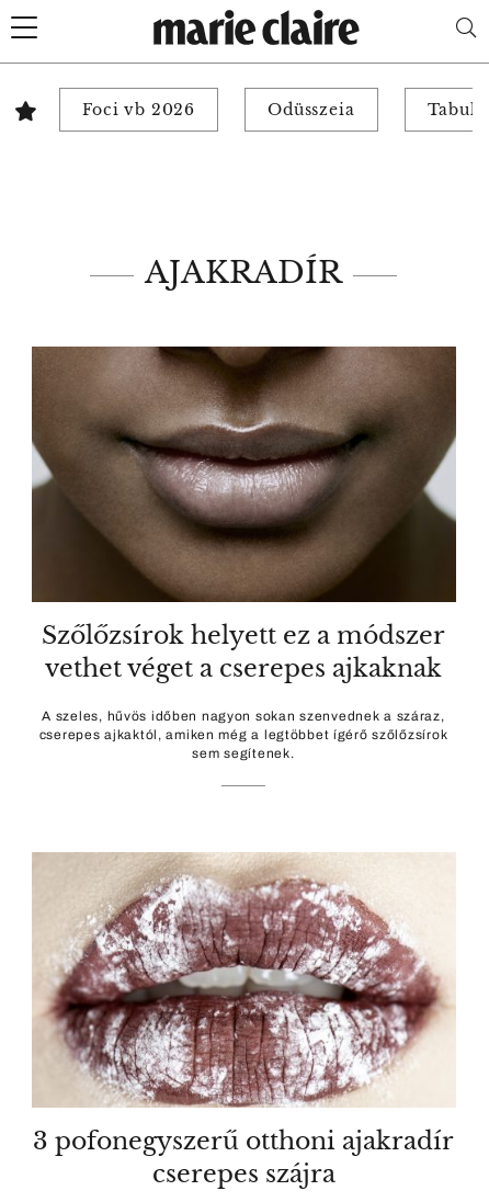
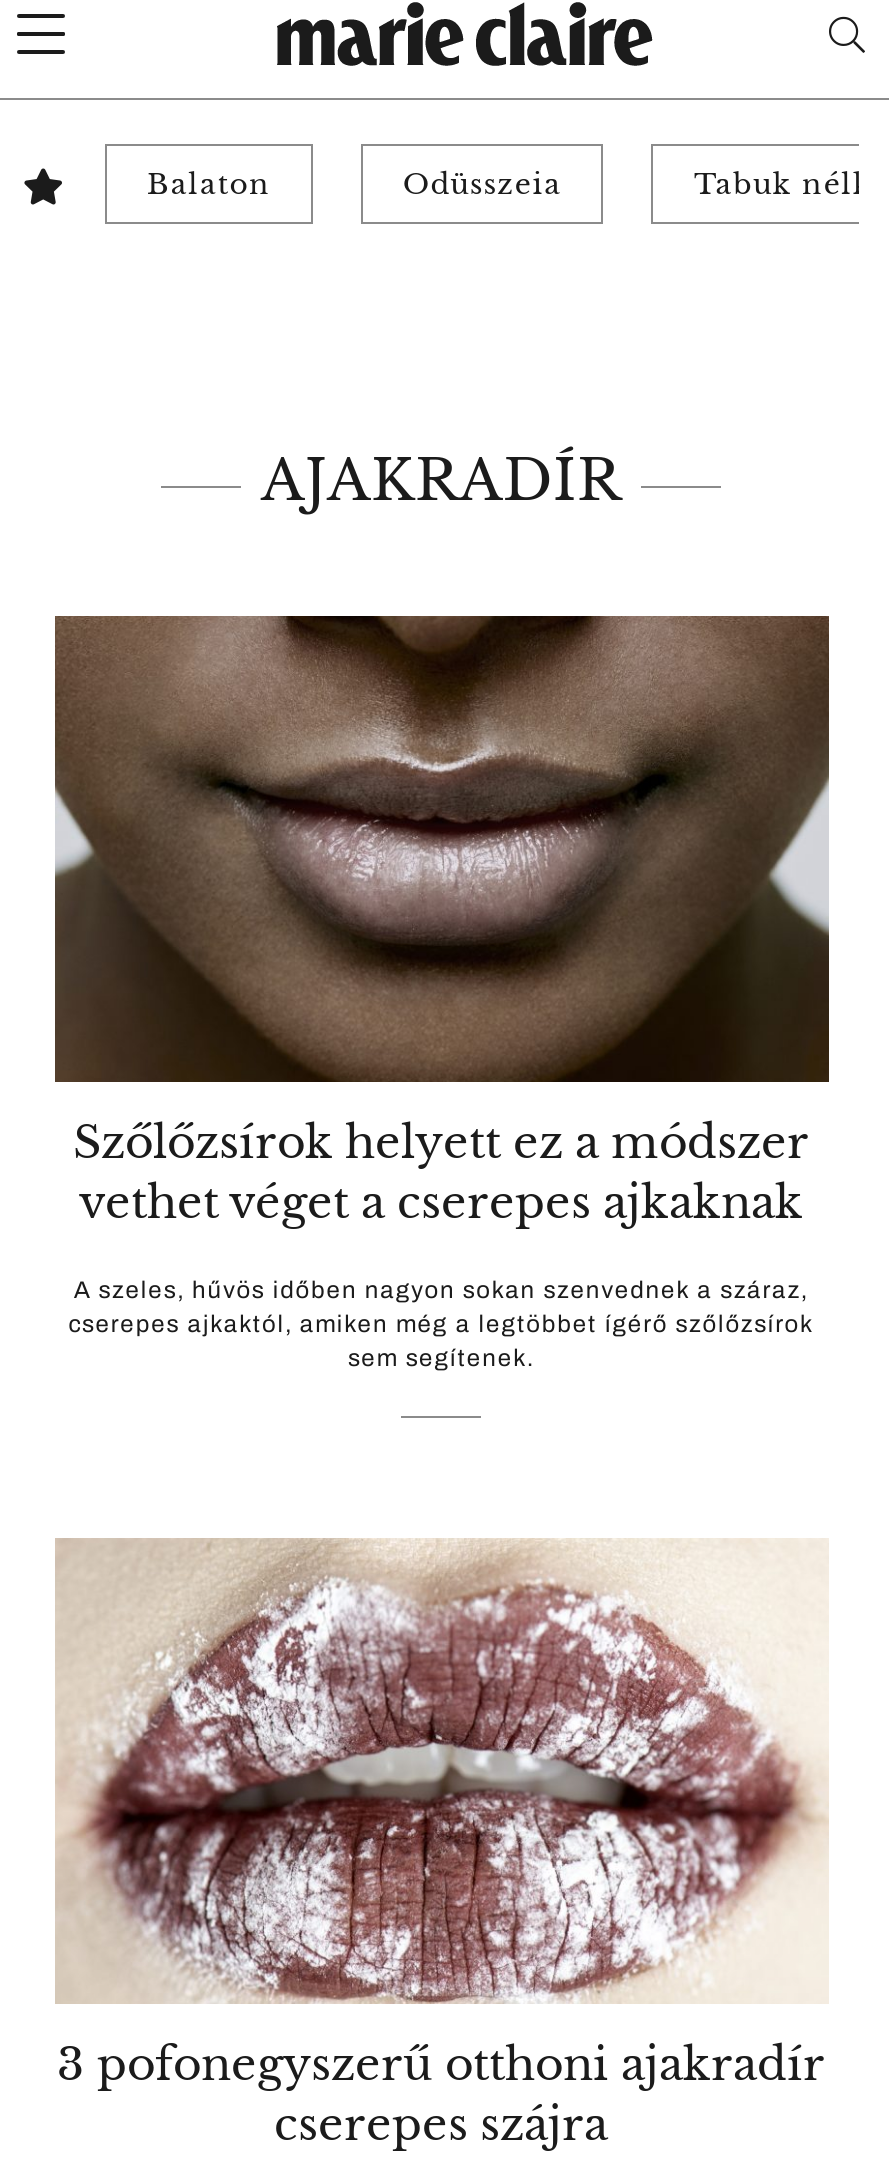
- Foci vb 2026
+ Balaton
